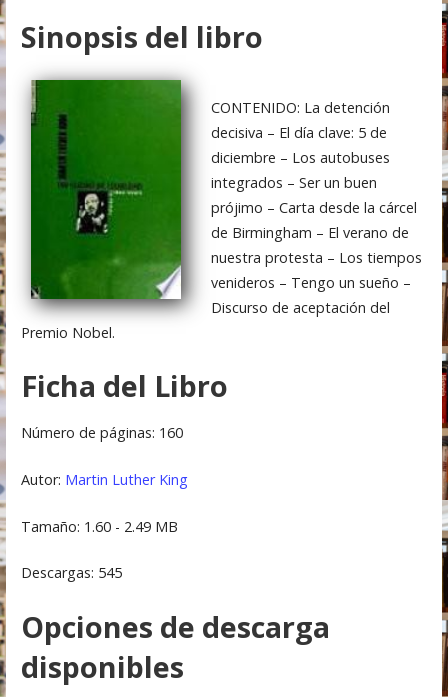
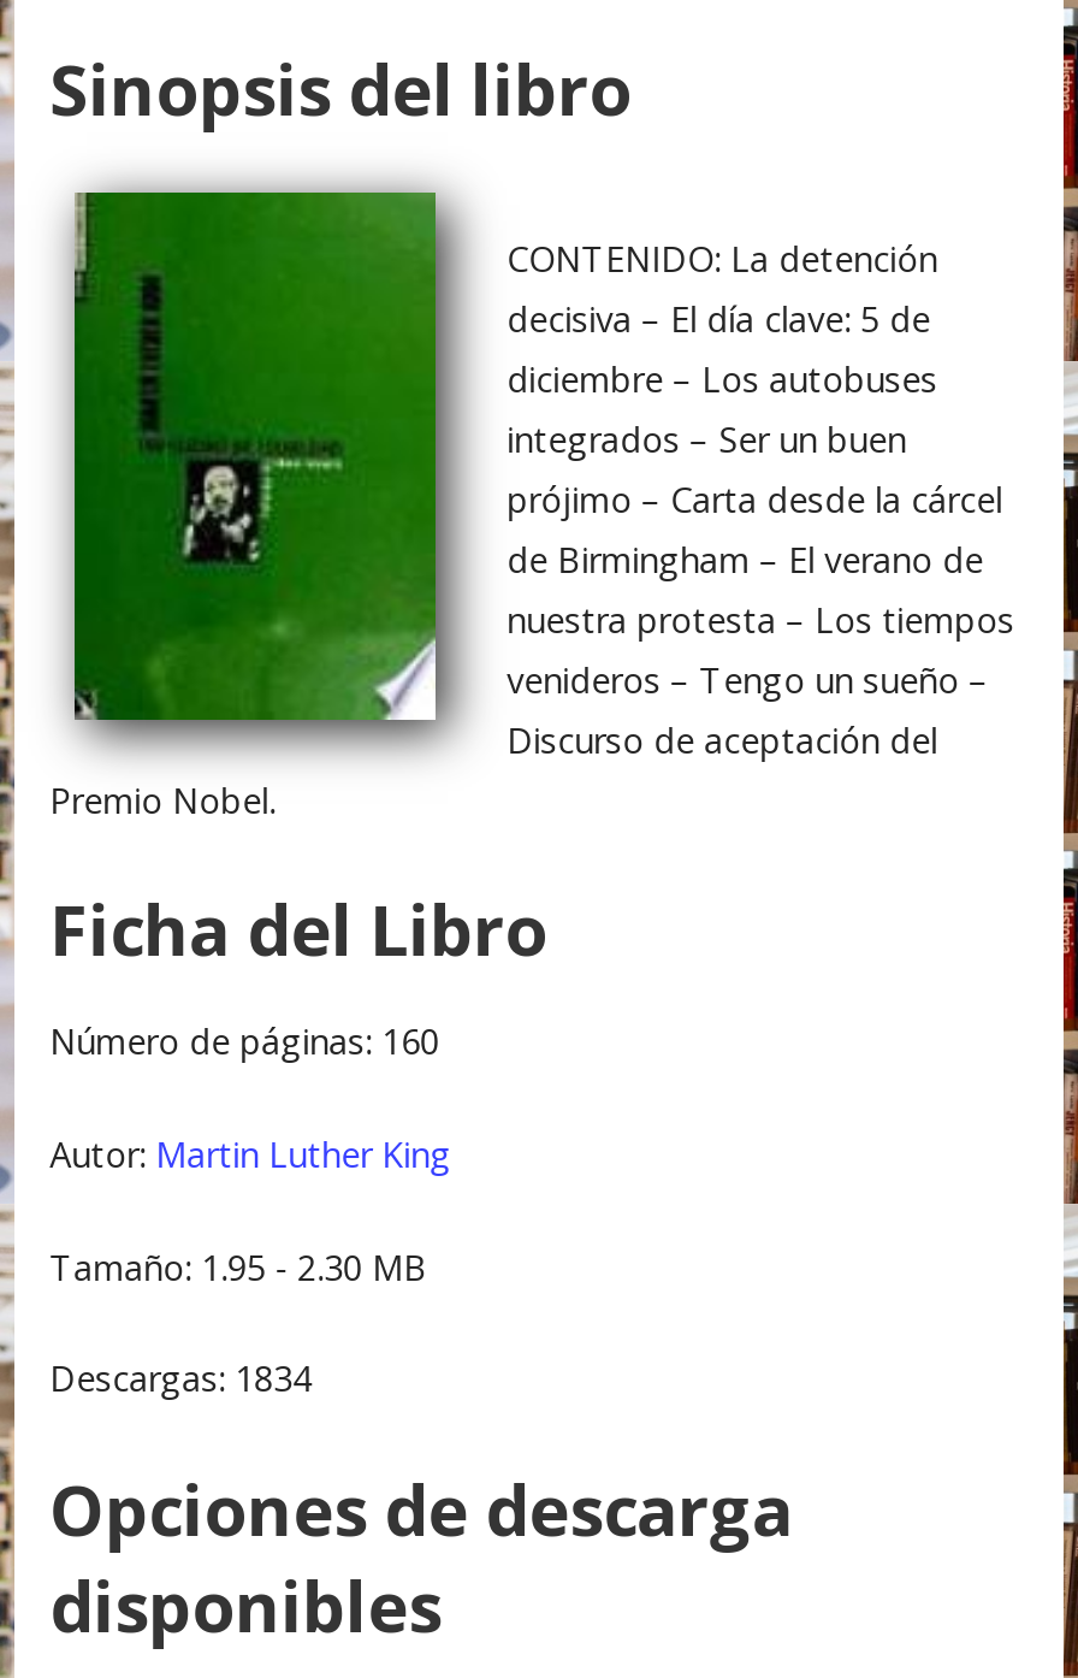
- Tamaño: 1.60 - 2.49 MB
+ Tamaño: 1.95 - 2.30 MB

- Descargas: 545
+ Descargas: 1834
